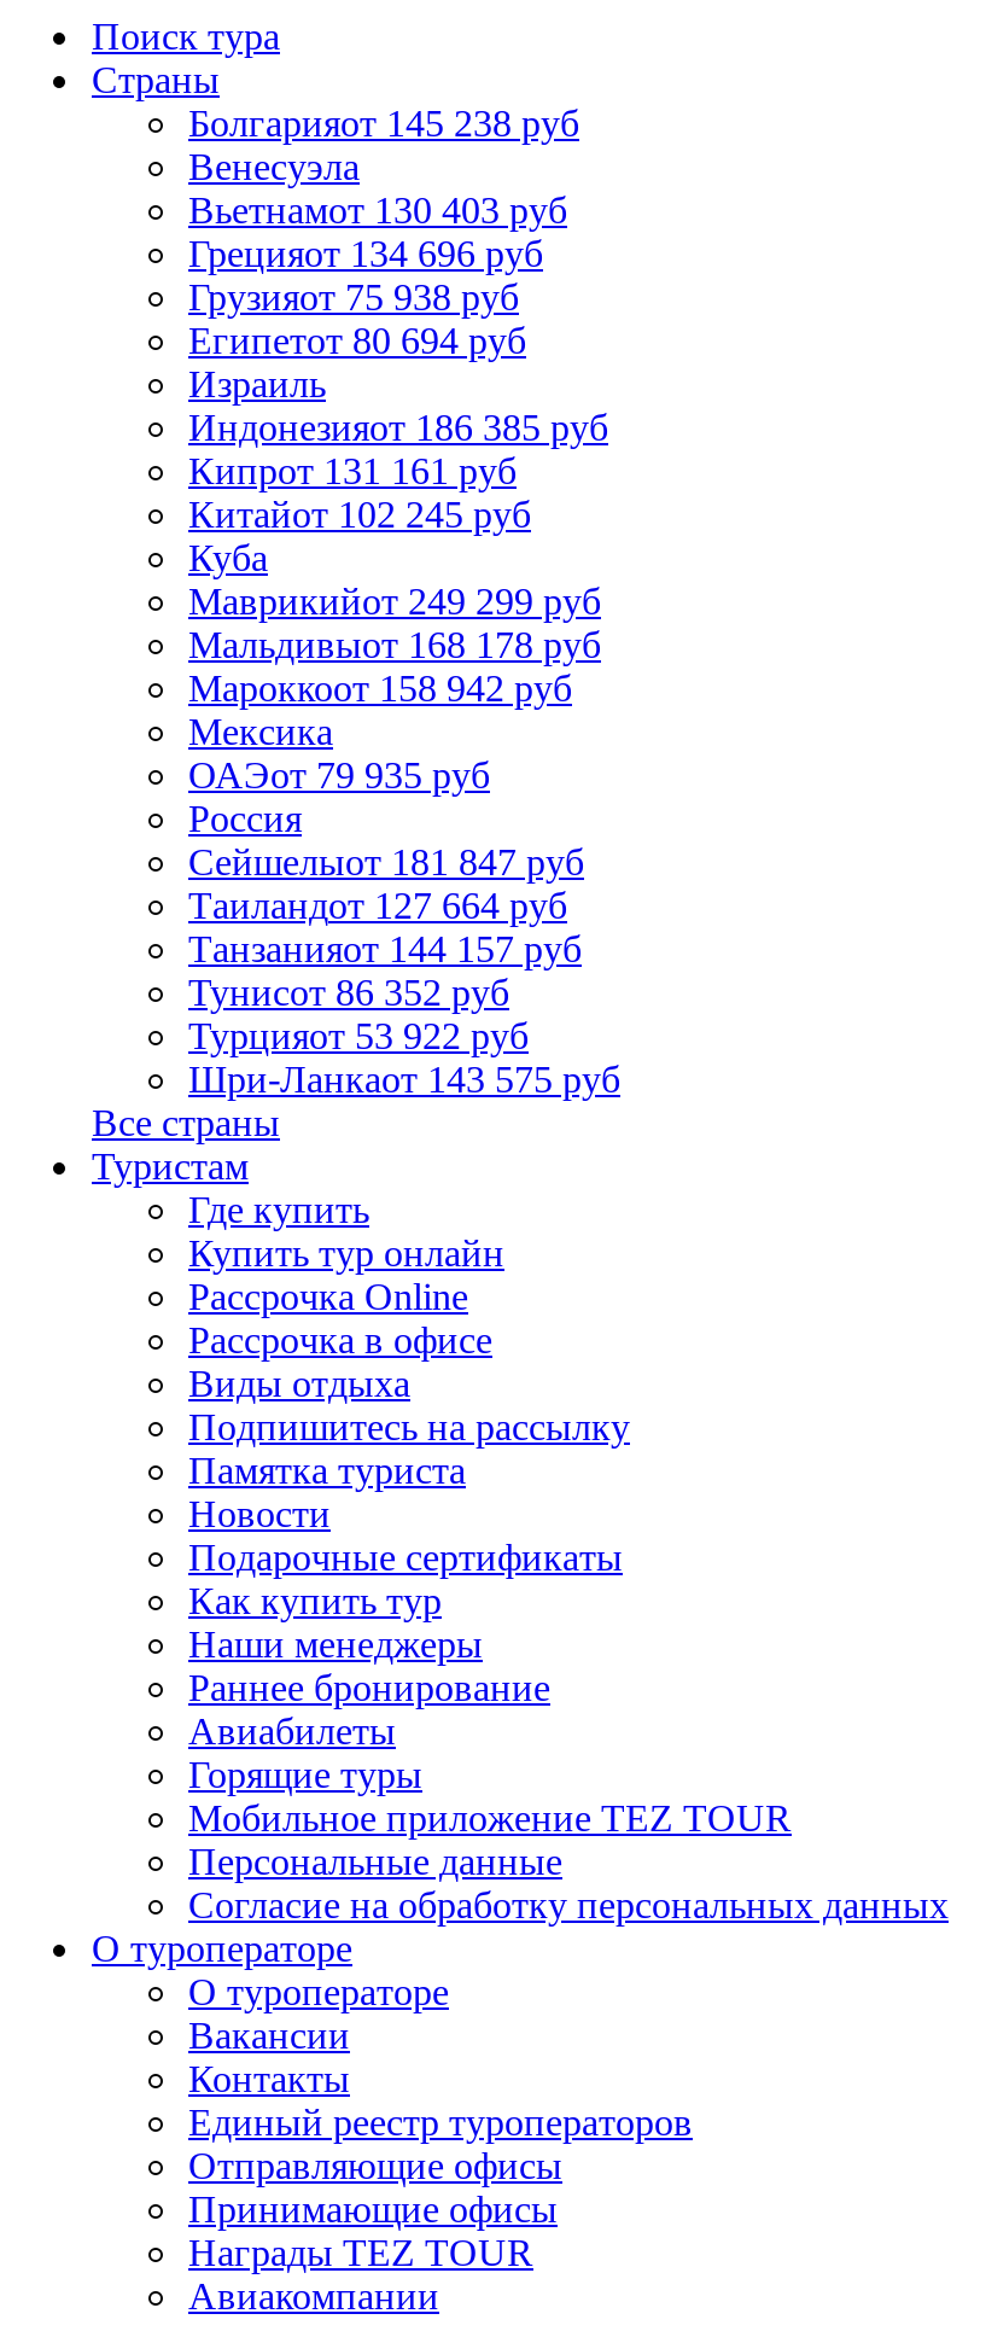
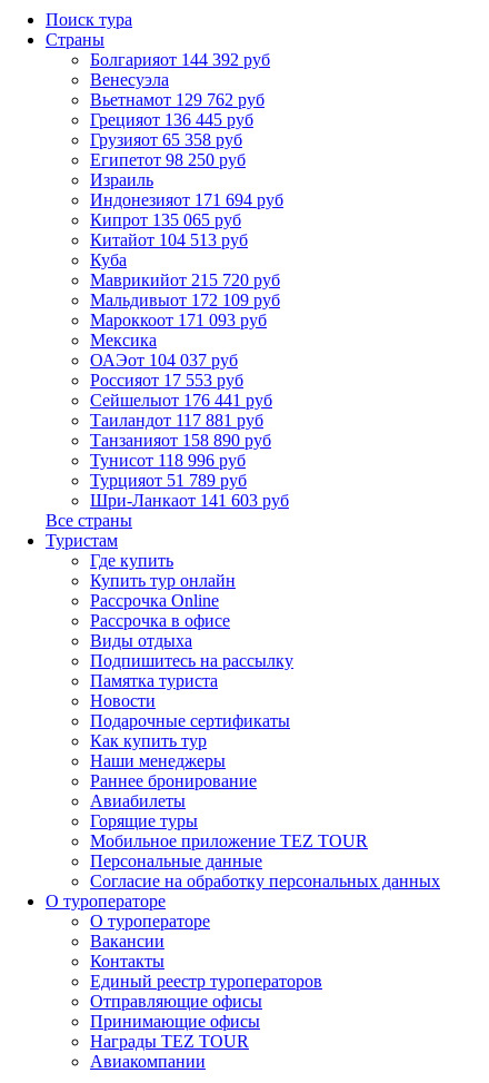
- Болгарияот 145 238 руб
+ Болгарияот 144 392 руб

- Вьетнамот 130 403 руб
+ Вьетнамот 129 762 руб

- Грецияот 134 696 руб
+ Грецияот 136 445 руб

- Грузияот 75 938 руб
+ Грузияот 65 358 руб

- Египетот 80 694 руб
+ Египетот 98 250 руб

- Индонезияот 186 385 руб
+ Индонезияот 171 694 руб

- Кипрот 131 161 руб
+ Кипрот 135 065 руб

- Китайот 102 245 руб
+ Китайот 104 513 руб

- Маврикийот 249 299 руб
+ Маврикийот 215 720 руб

- Мальдивыот 168 178 руб
+ Мальдивыот 172 109 руб

- Мароккоот 158 942 руб
+ Мароккоот 171 093 руб

- ОАЭот 79 935 руб
- Россия
- Сейшелыот 181 847 руб
- Таиландот 127 664 руб
- Танзанияот 144 157 руб
- Тунисот 86 352 руб
- Турцияот 53 922 руб
- Шри-Ланкаот 143 575 руб
+ ОАЭот 104 037 руб
+ Россияот 17 553 руб
+ Сейшелыот 176 441 руб
+ Таиландот 117 881 руб
+ Танзанияот 158 890 руб
+ Тунисот 118 996 руб
+ Турцияот 51 789 руб
+ Шри-Ланкаот 141 603 руб
